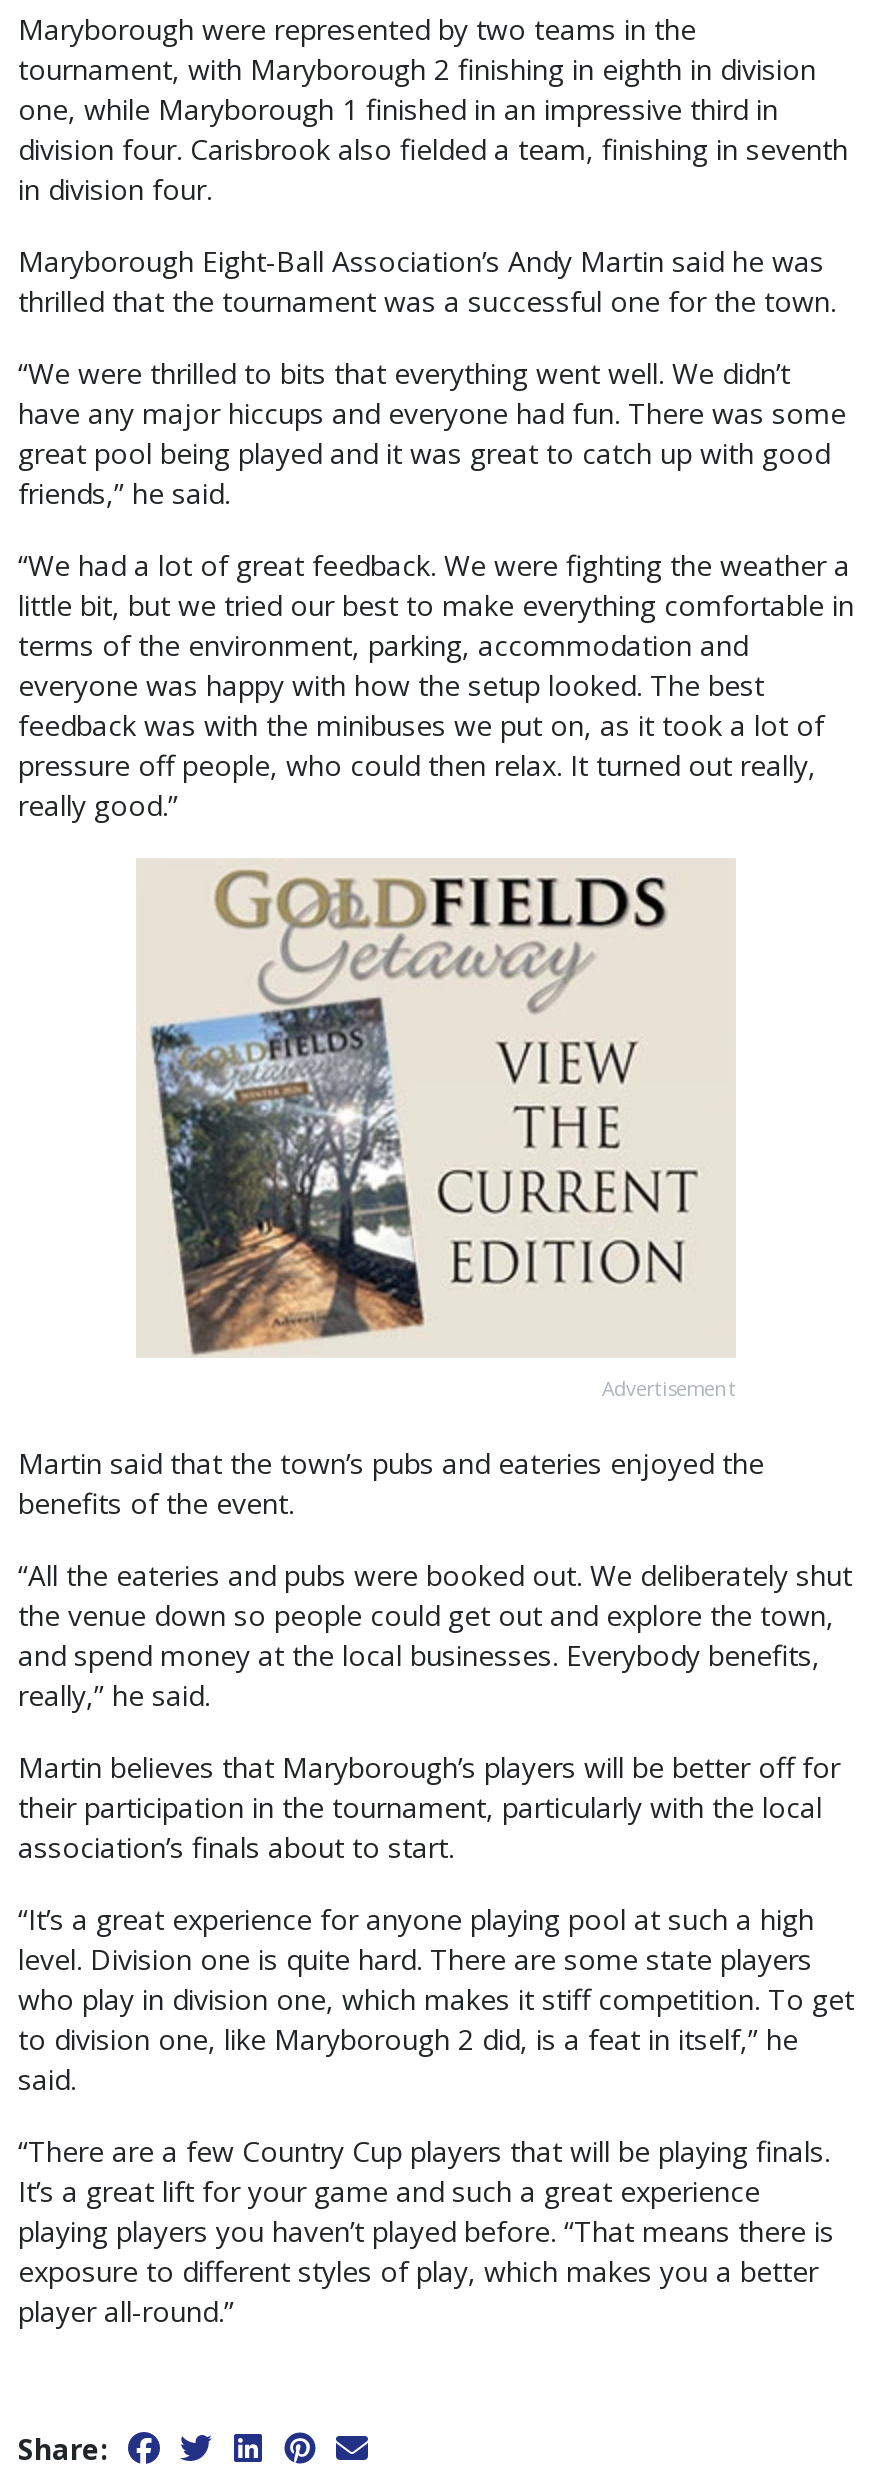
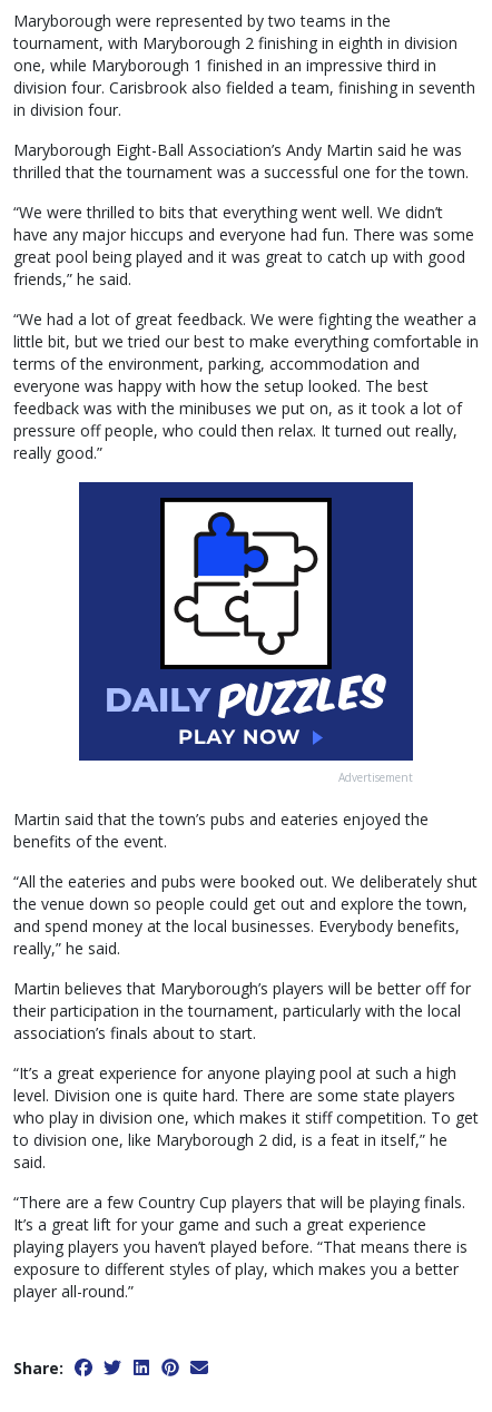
- [image]
+ [image]
